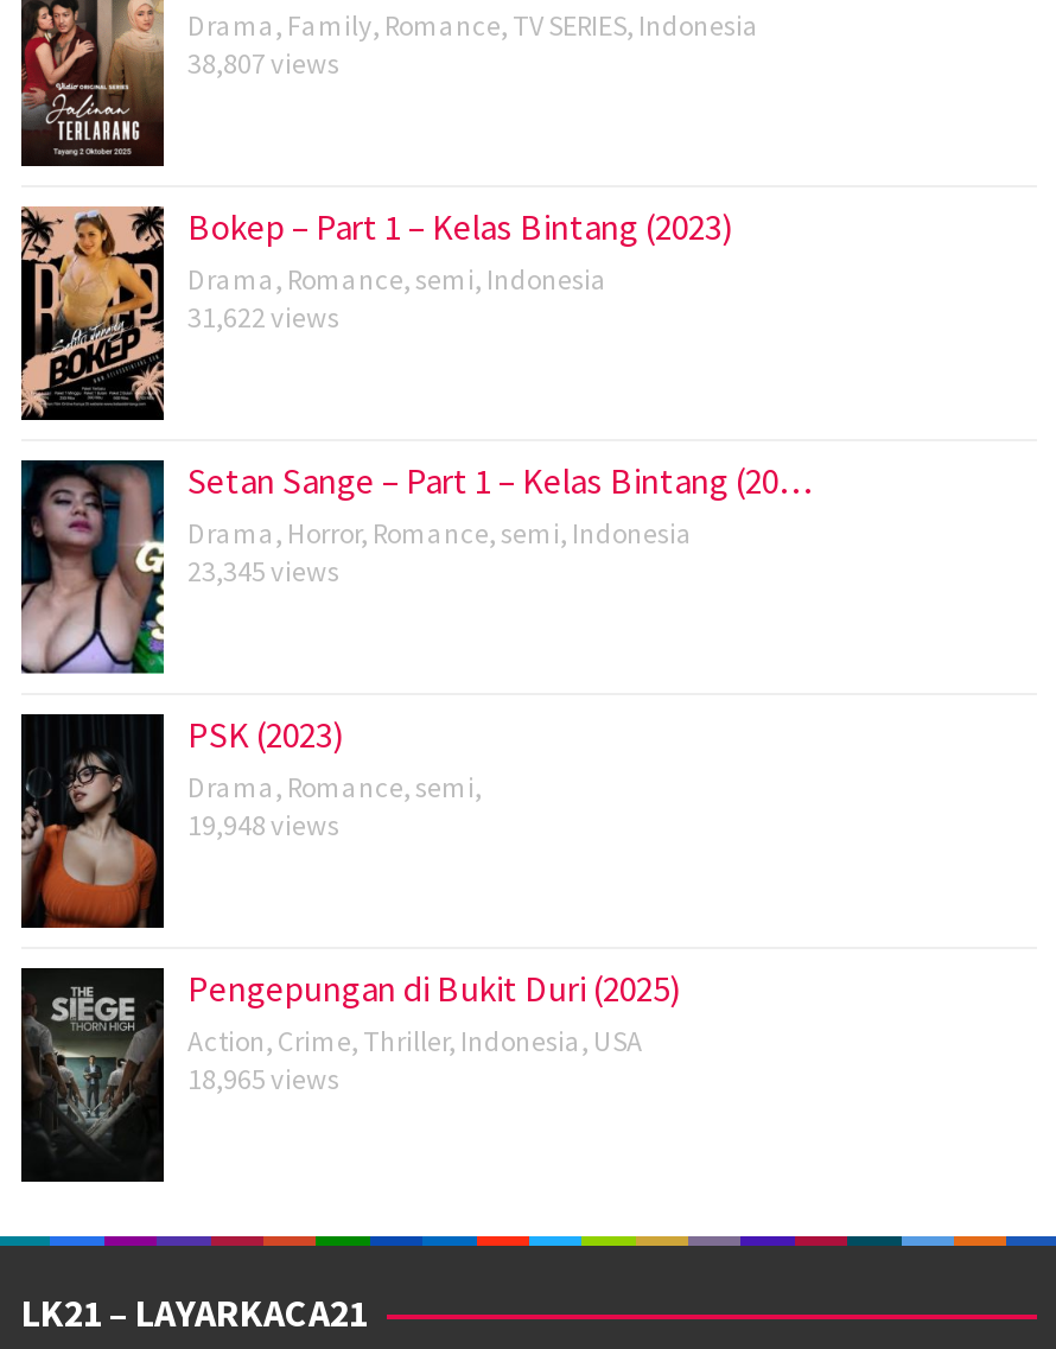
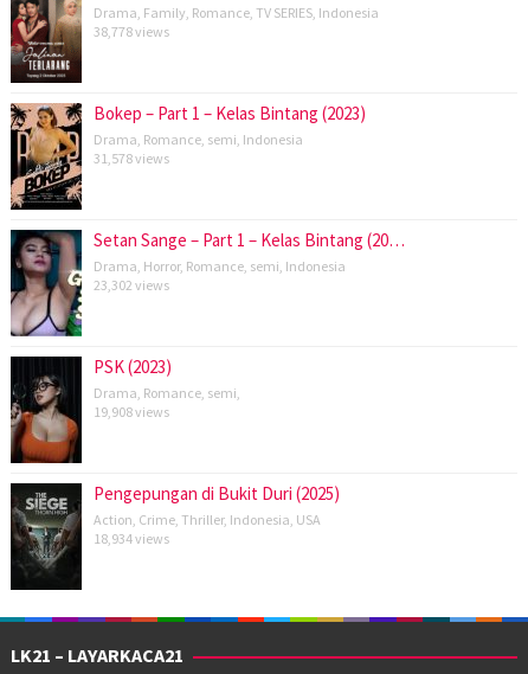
- 38,807 views
+ 38,778 views

- 31,622 views
+ 31,578 views

- 23,345 views
+ 23,302 views

- 19,948 views
+ 19,908 views

- 18,965 views
+ 18,934 views
